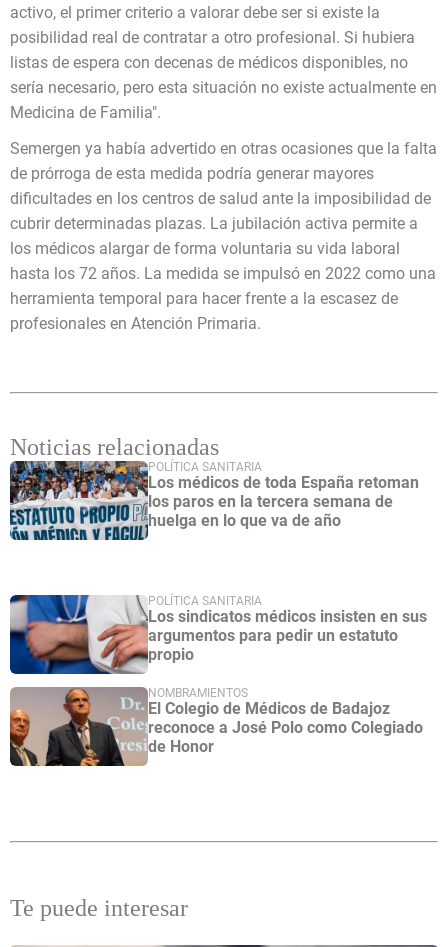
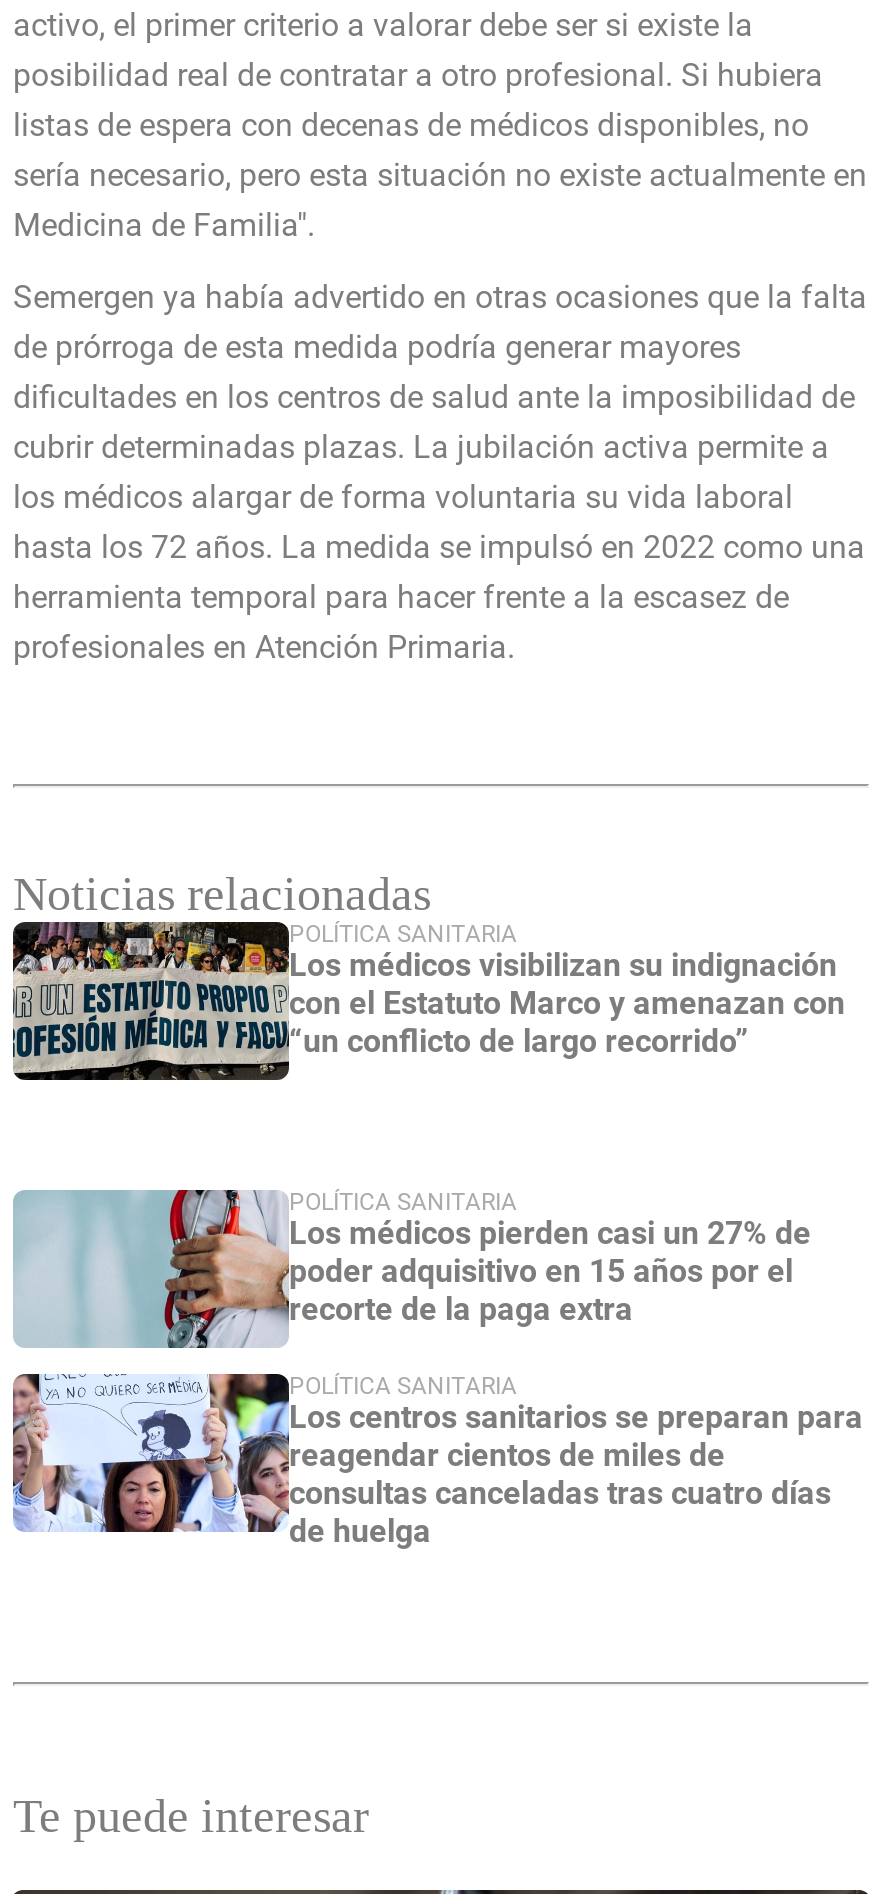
- [image]
- Los médicos de toda España retoman
- los paros en la tercera semana de
- huelga en lo que va de año
+ [image]
+ Los médicos visibilizan su indignación
+ con el Estatuto Marco y amenazan con
+ “un conflicto de largo recorrido”

- [image]
- Los sindicatos médicos insisten en sus
- argumentos para pedir un estatuto
- propio
+ [image]
+ Los médicos pierden casi un 27% de
+ poder adquisitivo en 15 años por el
+ recorte de la paga extra

- [image]
- NOMBRAMIENTOS
- El Colegio de Médicos de Badajoz
- reconoce a José Polo como Colegiado
- de Honor
+ [image]
+ POLÍTICA SANITARIA
+ Los centros sanitarios se preparan para
+ reagendar cientos de miles de
+ consultas canceladas tras cuatro días
+ de huelga
